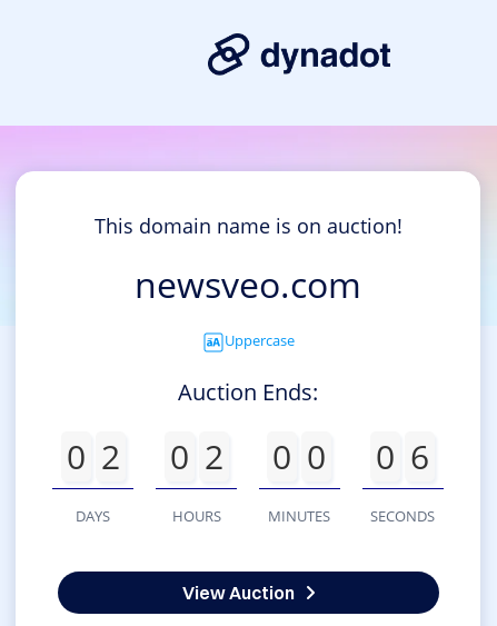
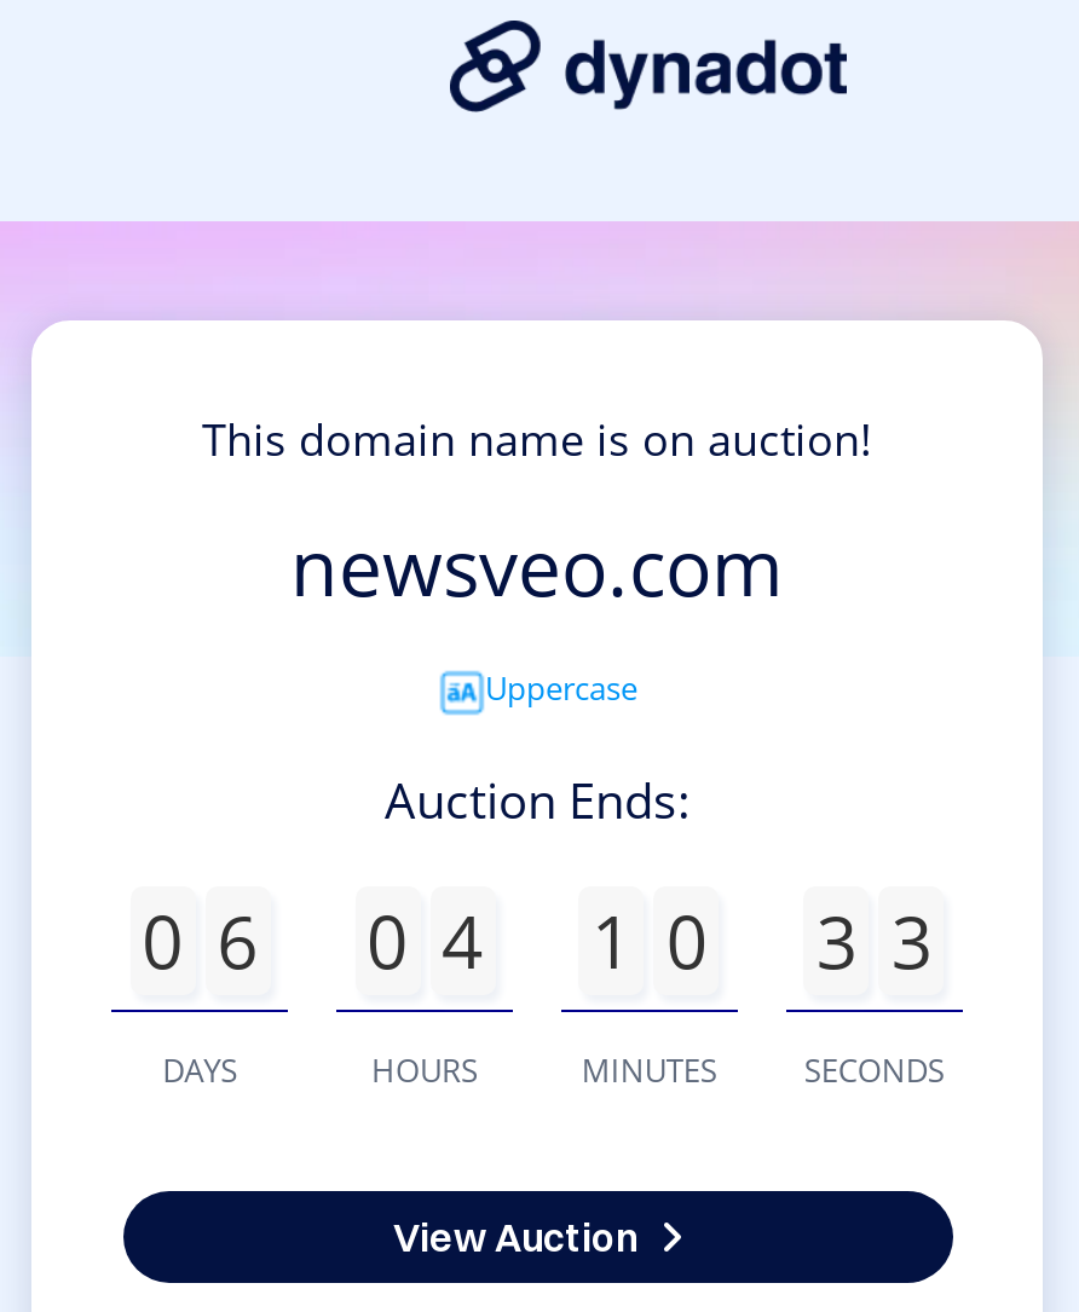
- 0 2
+ 0 6

- 0 2
+ 0 4

- 0 0
+ 1 0

- 0 6
+ 3 3
